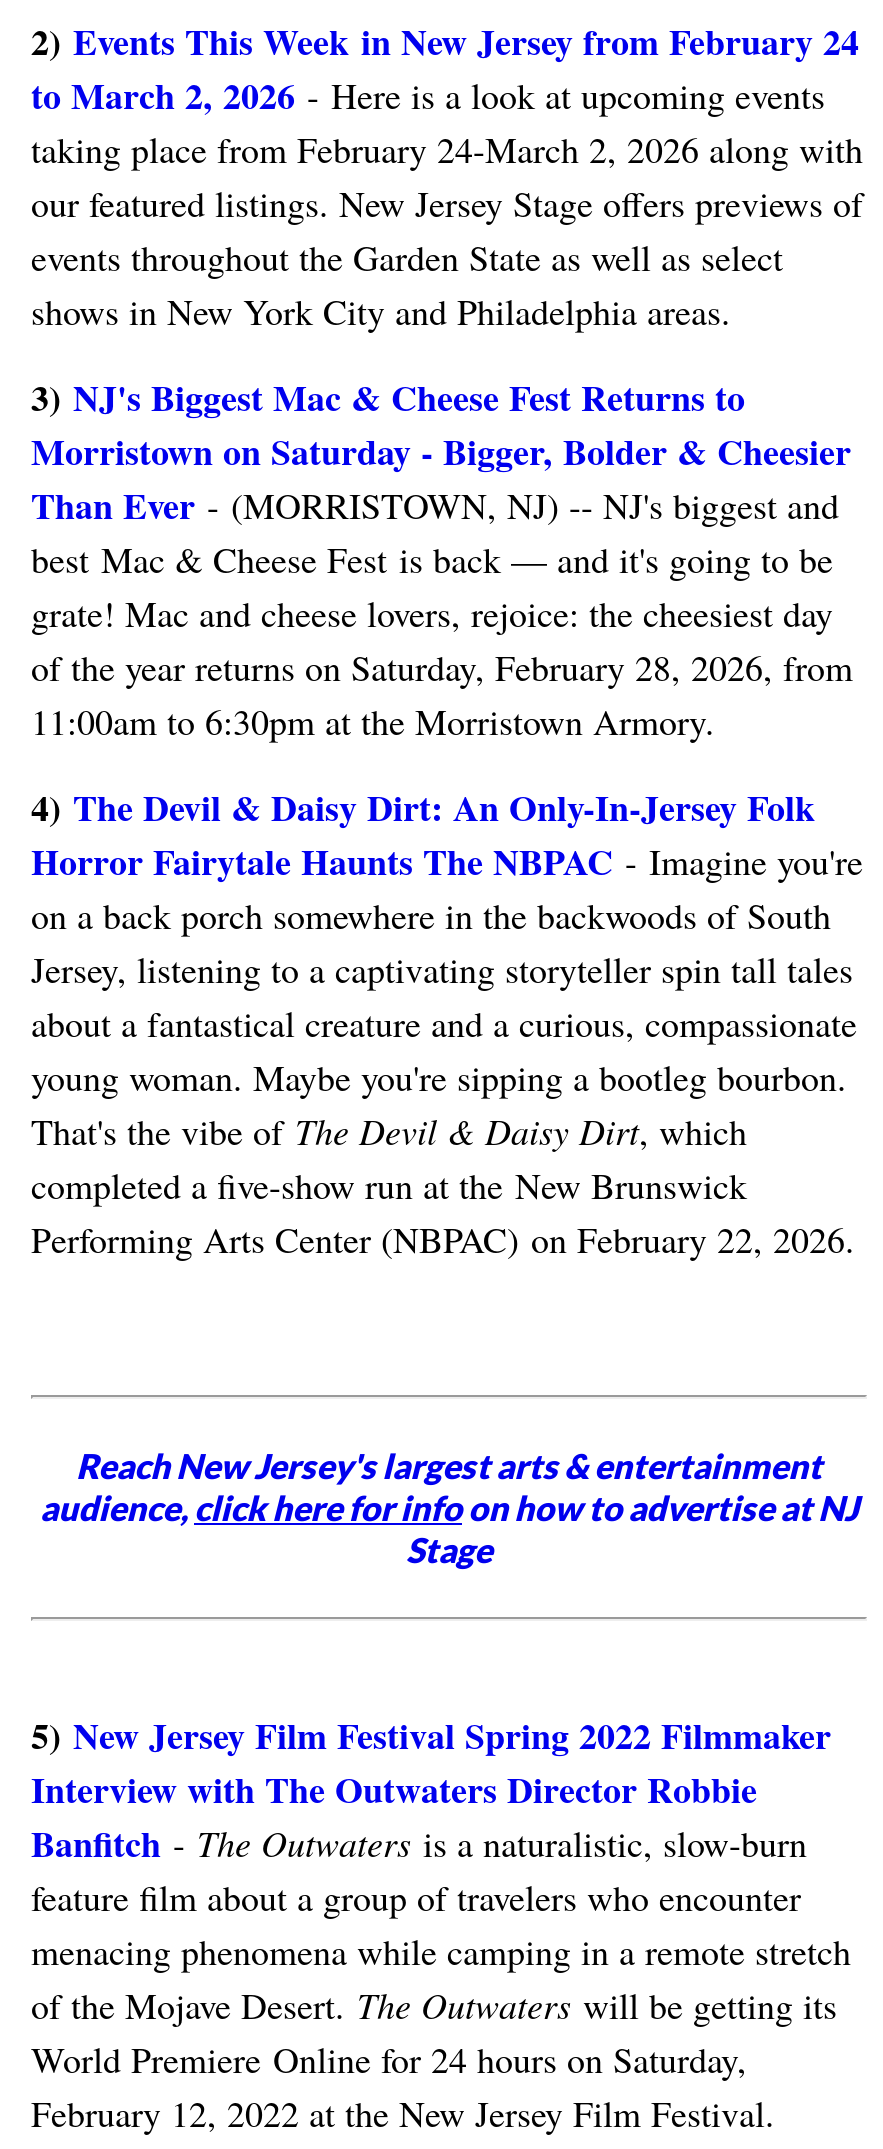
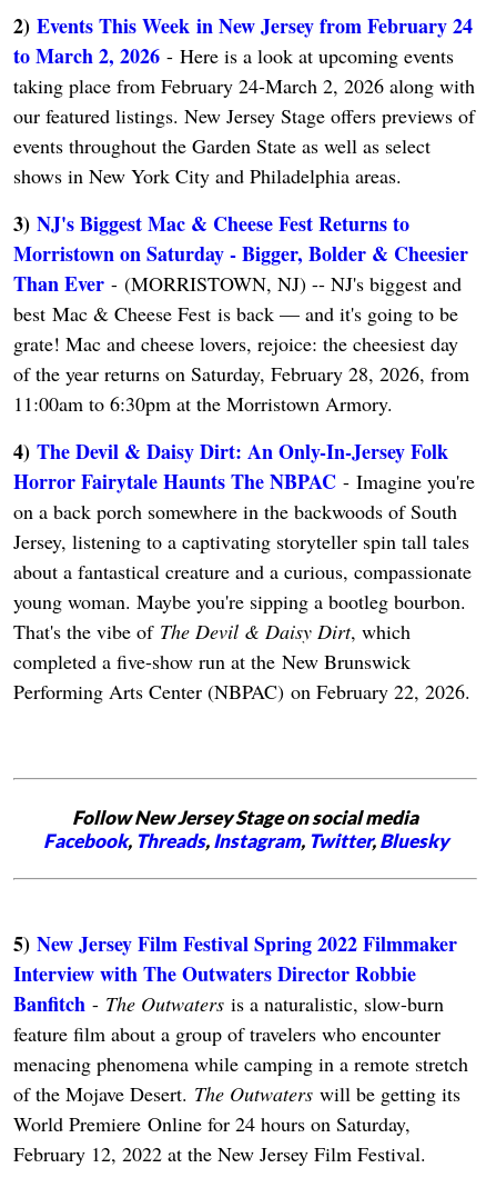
- Reach New Jersey's largest arts & entertainment
- audience, click here for infoon how to advertise at NJ
- Stage
+ Follow New Jersey Stage on social media
+ Facebook, Threads, Instagram, Twitter, Bluesky
